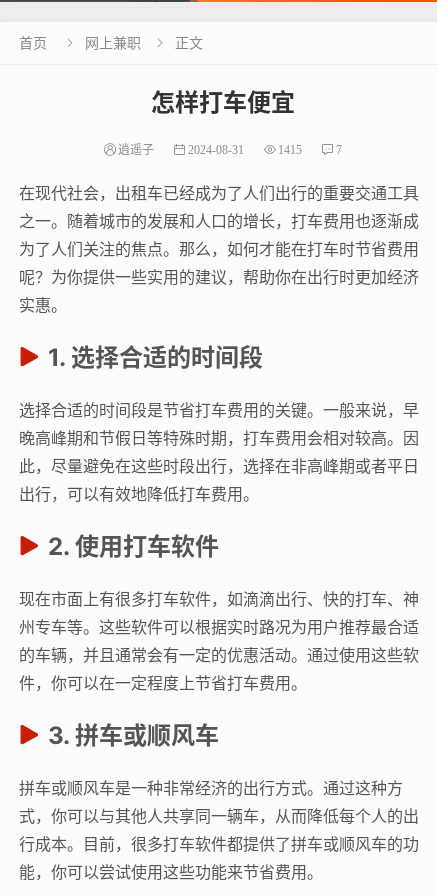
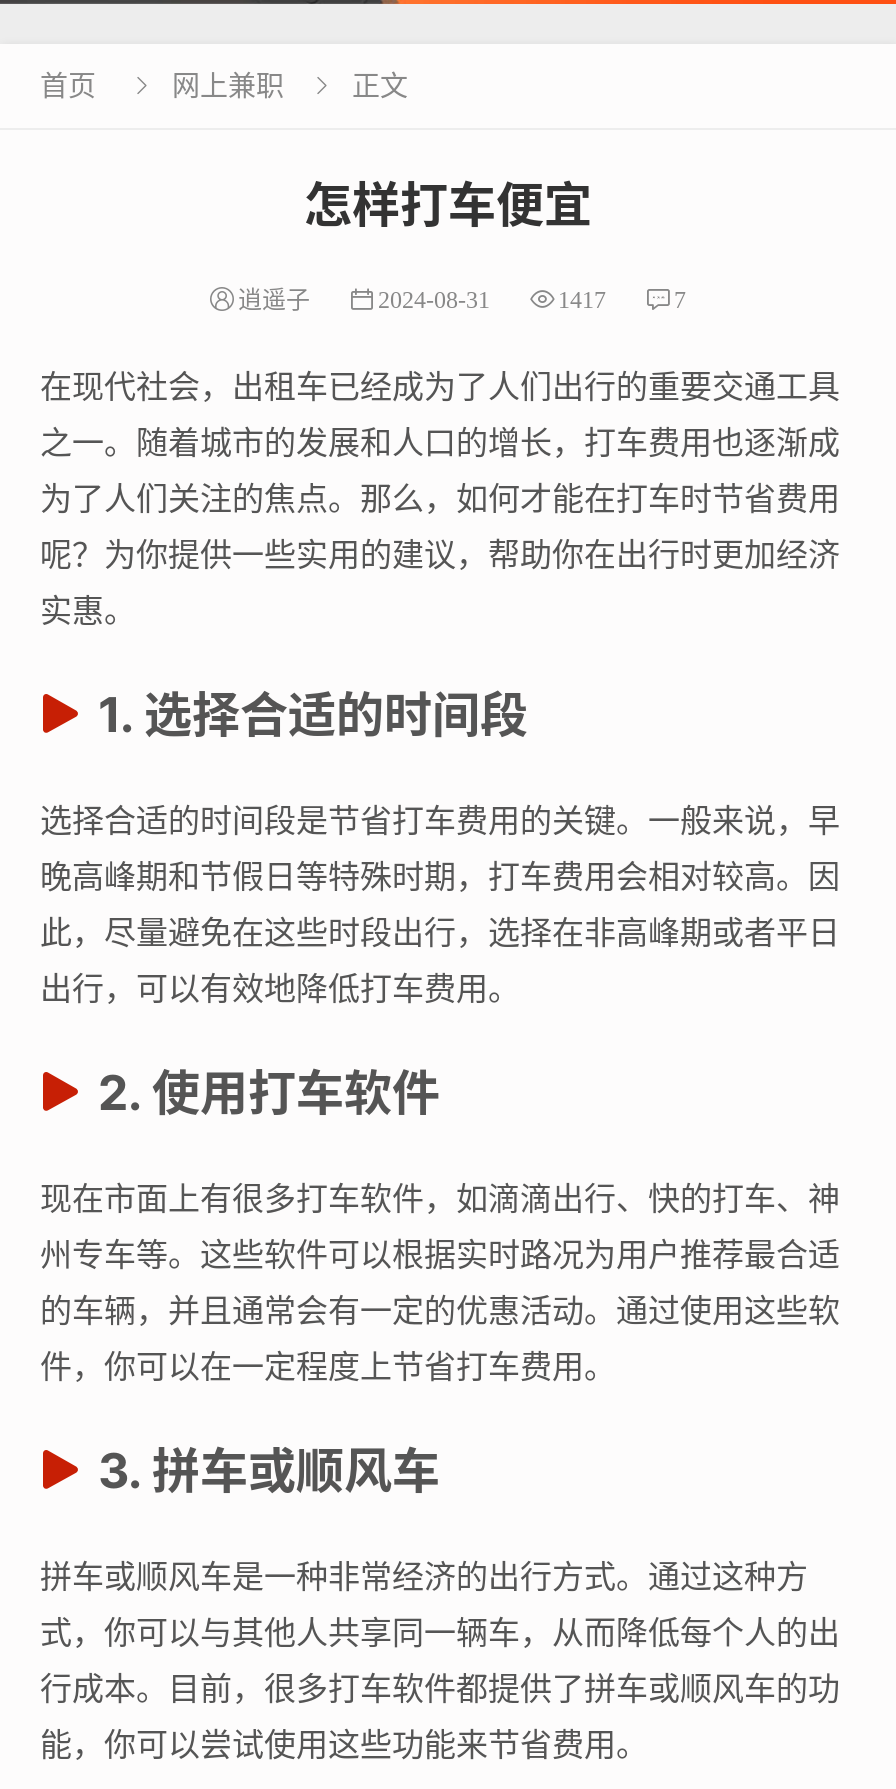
- 1415
+ 1417
